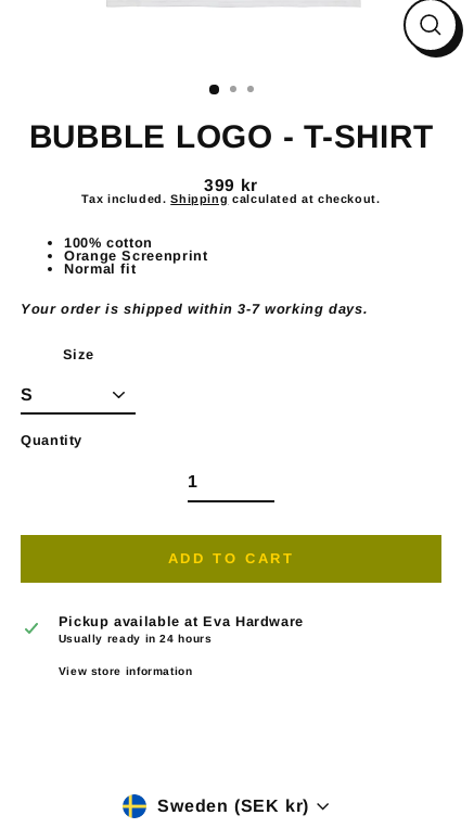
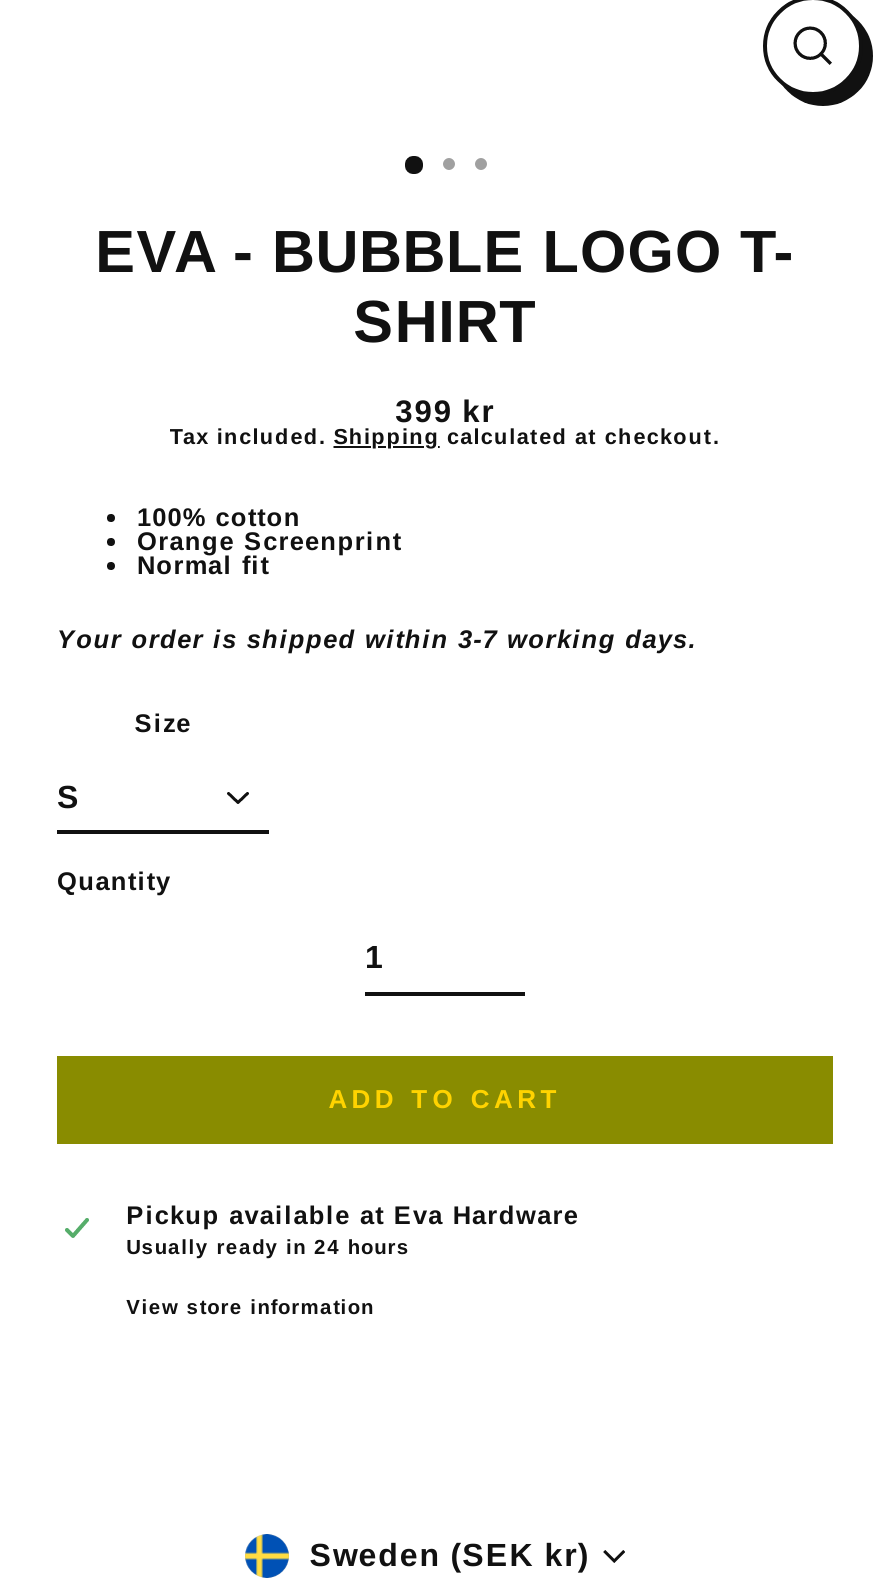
- BUBBLE LOGO - T-SHIRT
+ EVA - BUBBLE LOGO T-
+ SHIRT
